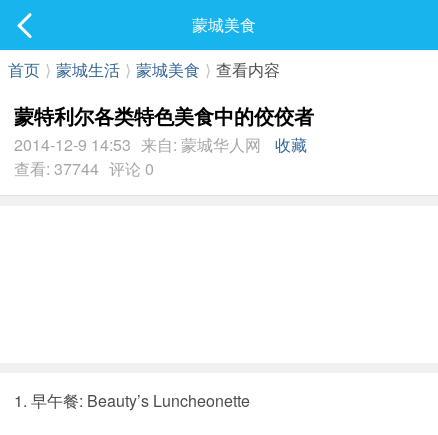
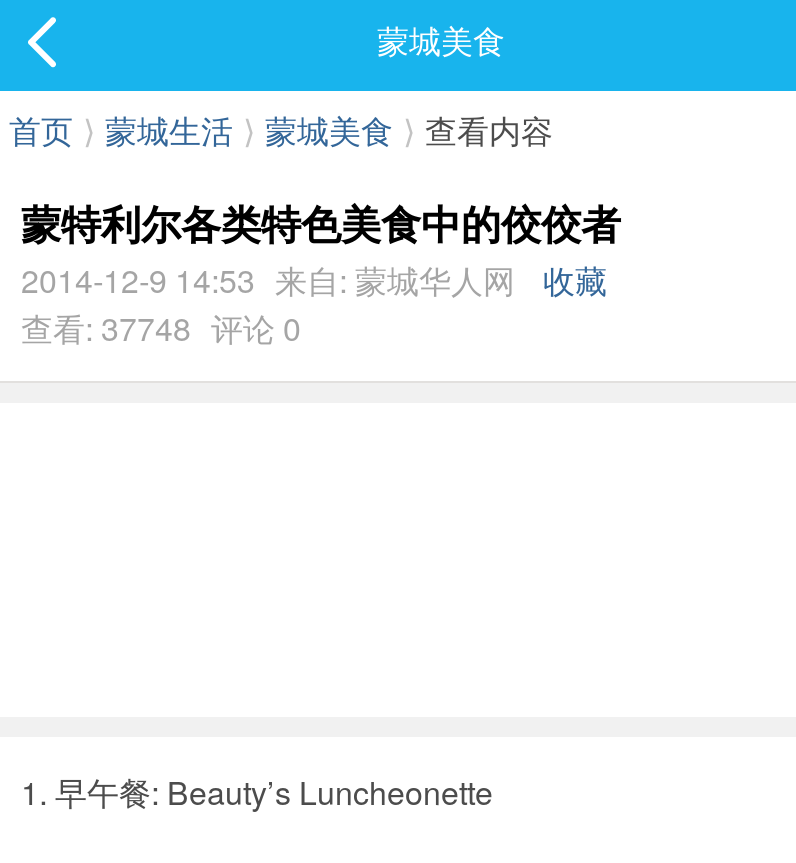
- 查看: 37744 评论 0
+ 查看: 37748 评论 0
